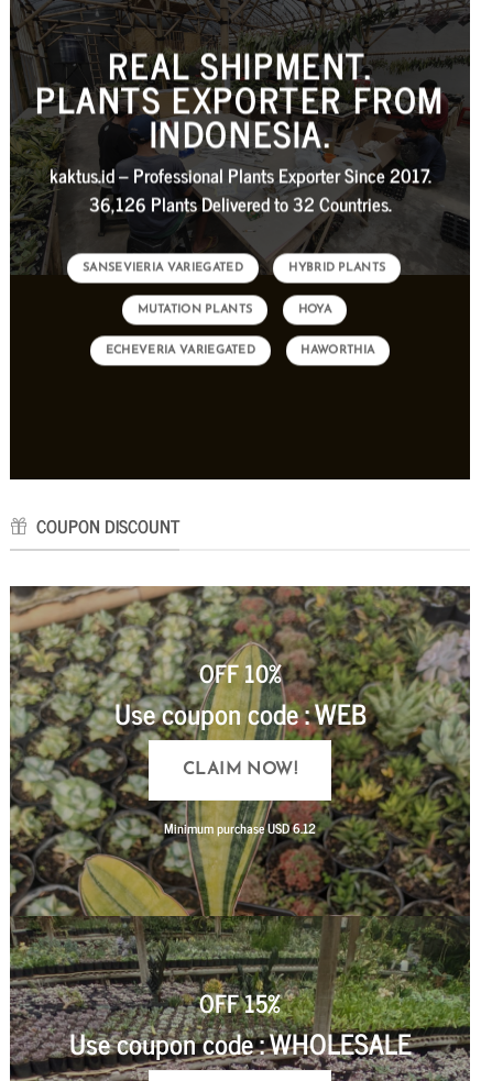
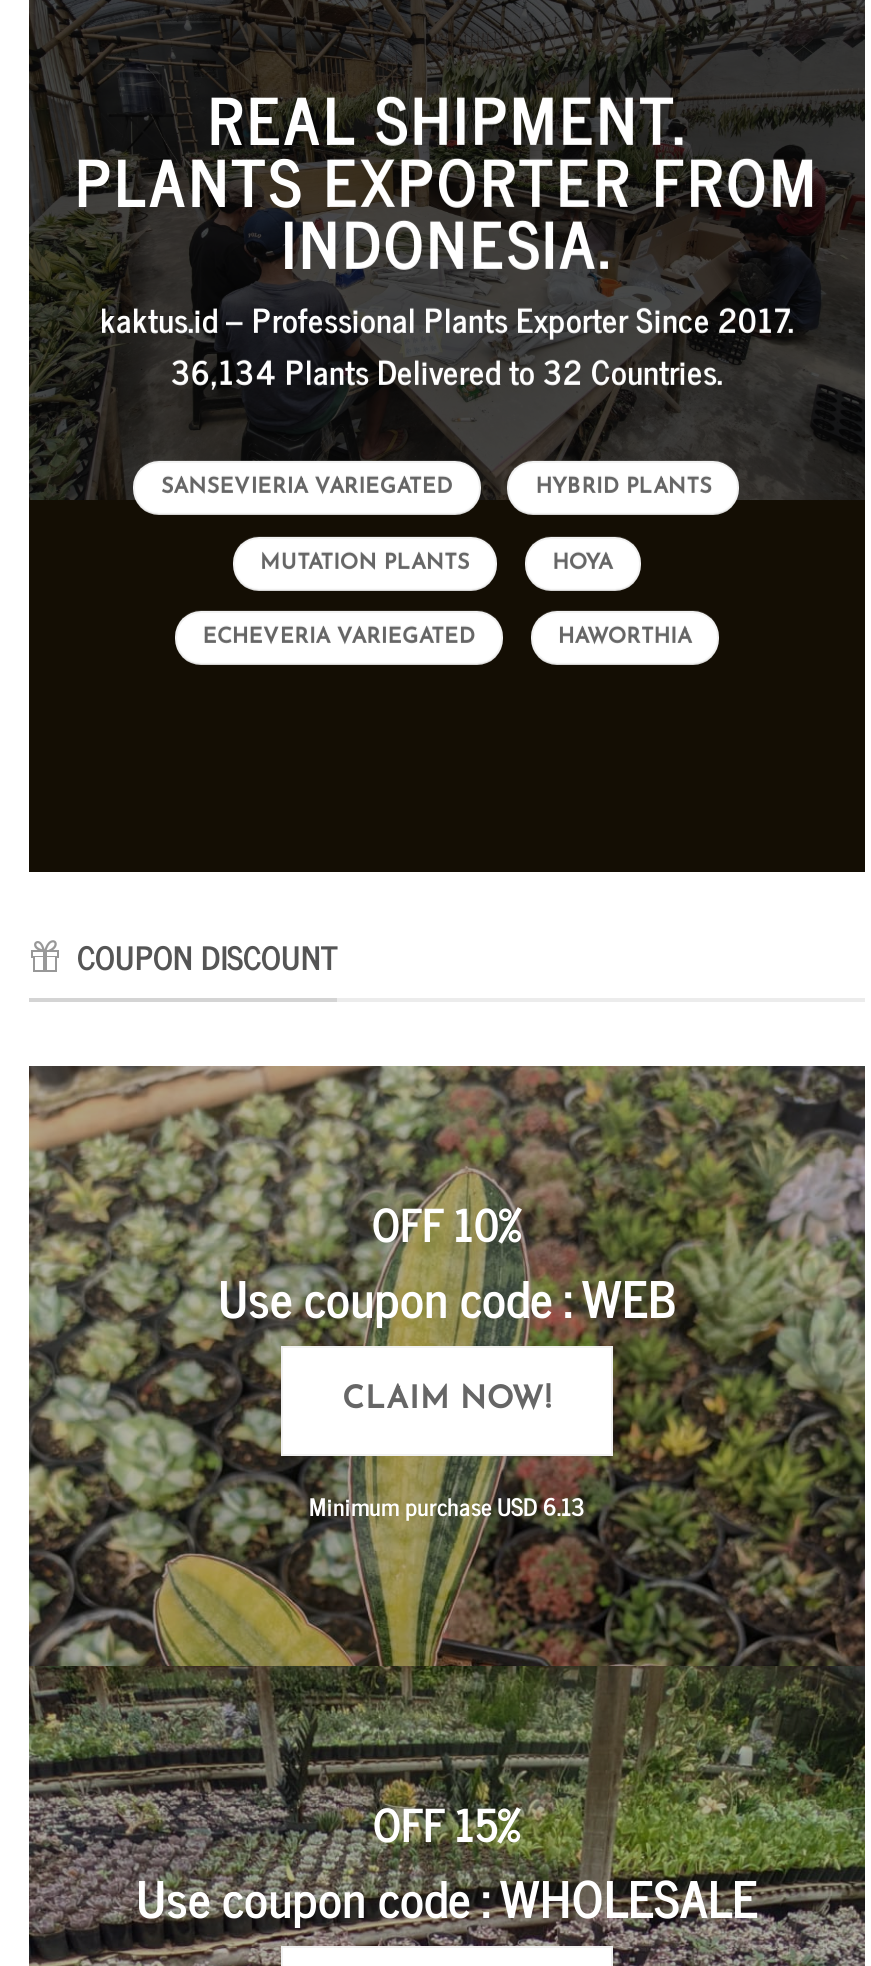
- 36,126 Plants Delivered to 32 Countries.
+ 36,134 Plants Delivered to 32 Countries.

- Minimum purchase USD 6.12
+ Minimum purchase USD 6.13
